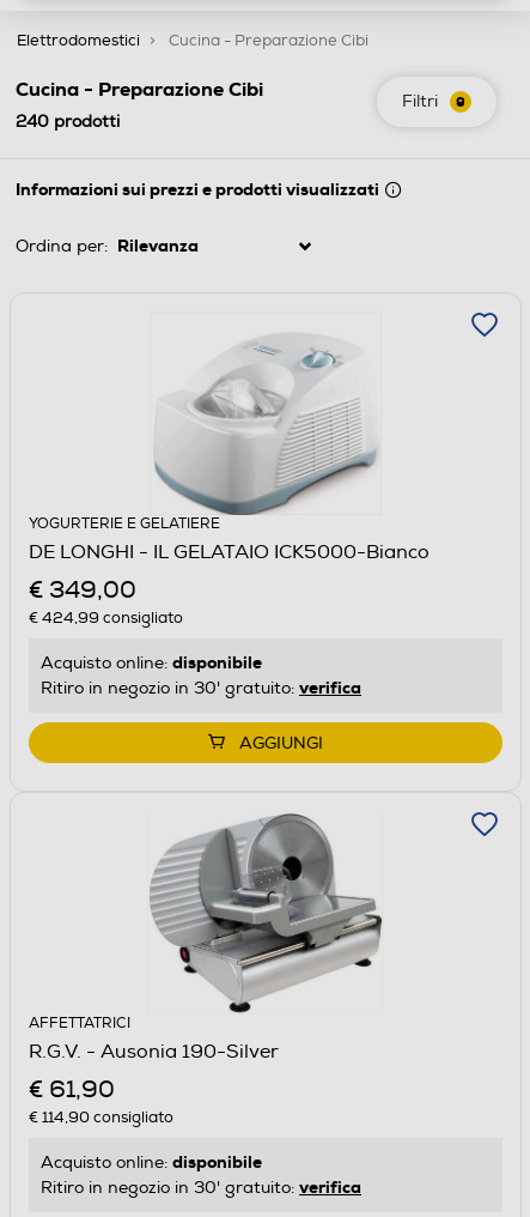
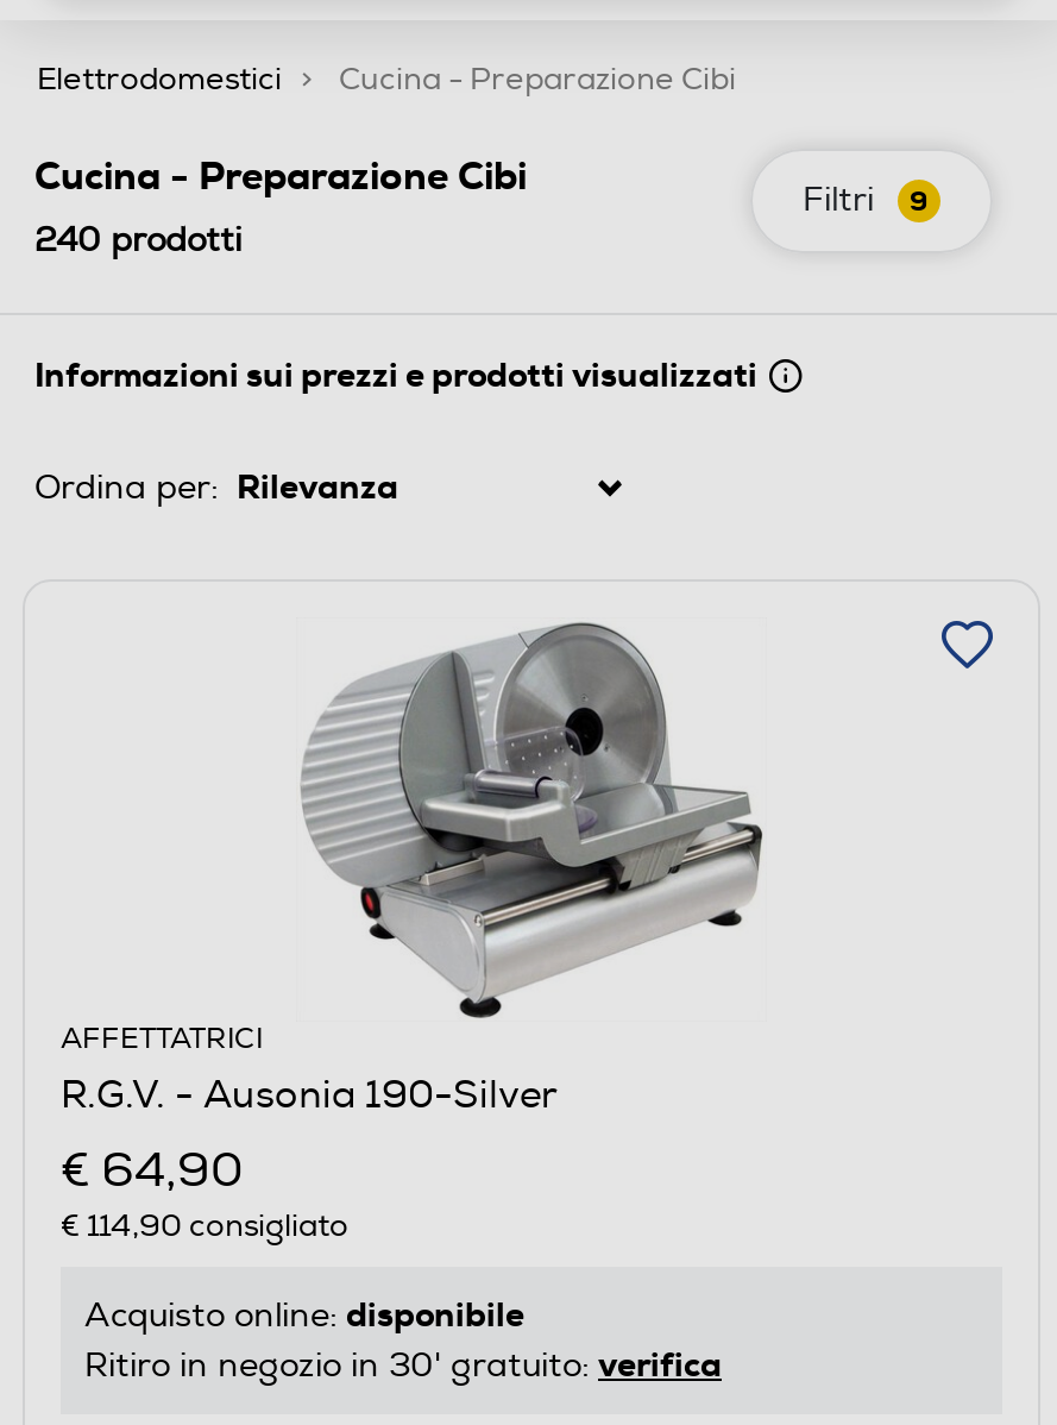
- [image]
- YOGURTERIE E GELATIERE
- DE LONGHI - IL GELATAIO ICK5000-Bianco
- € 349,00
- € 424,99 consigliato
- Acquisto online: disponibile
- Ritiro in negozio in 30' gratuito: verifica
- AGGIUNGI

- € 61,90
+ € 64,90
